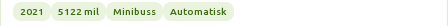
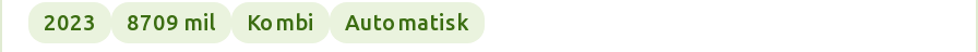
- 2021
- 5122 mil
- Minibuss
+ 2023
+ 8709 mil
+ Kombi
